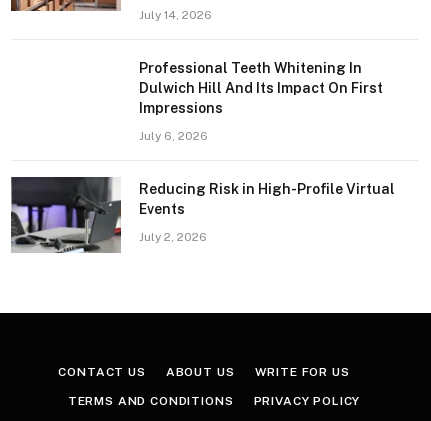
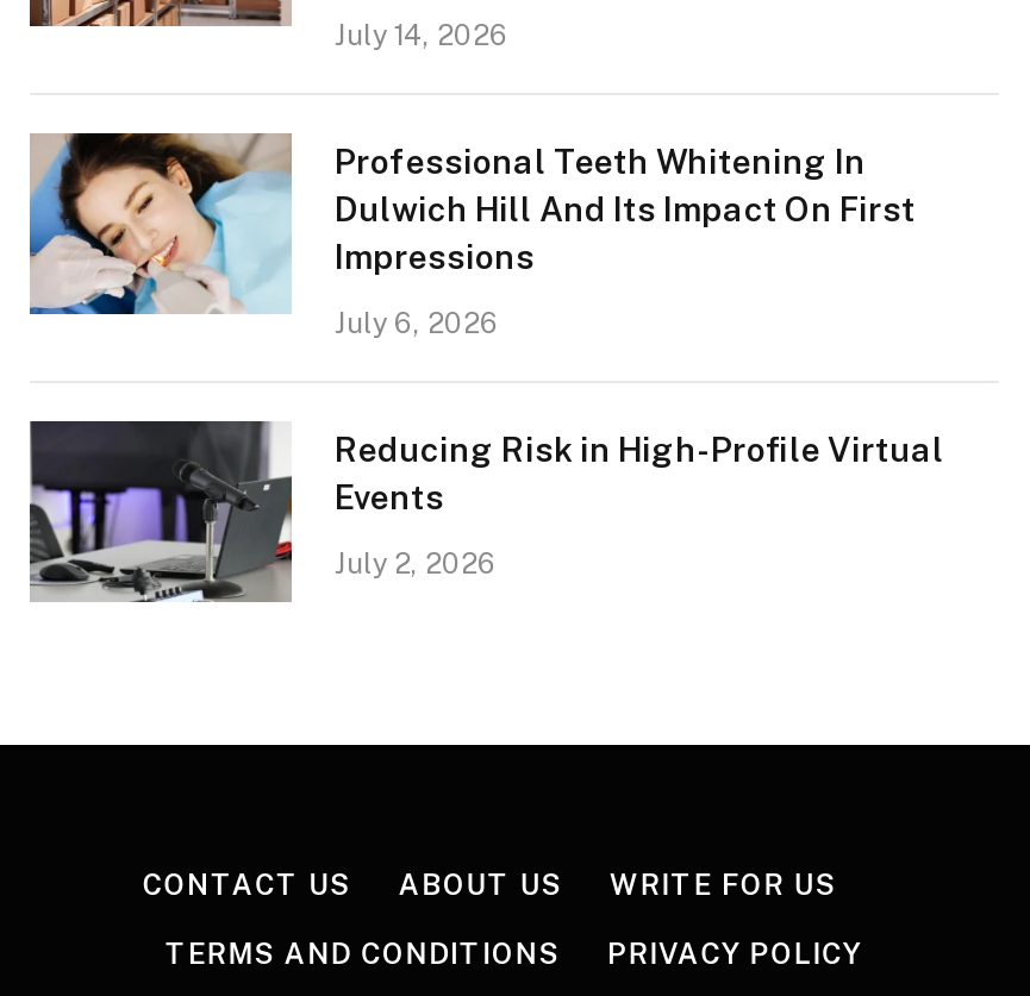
+ [image]
